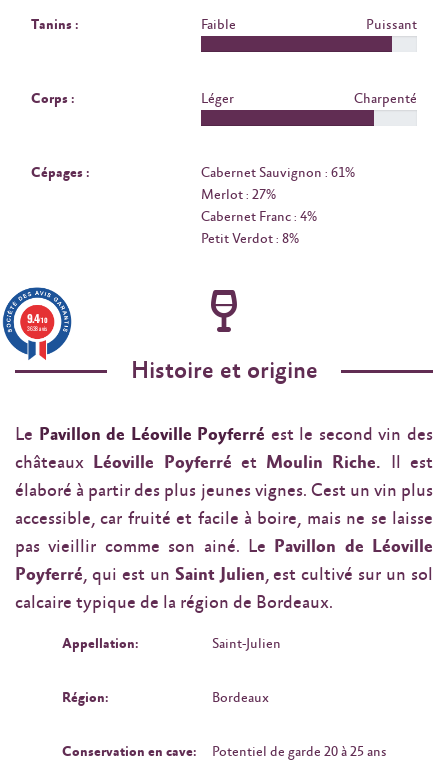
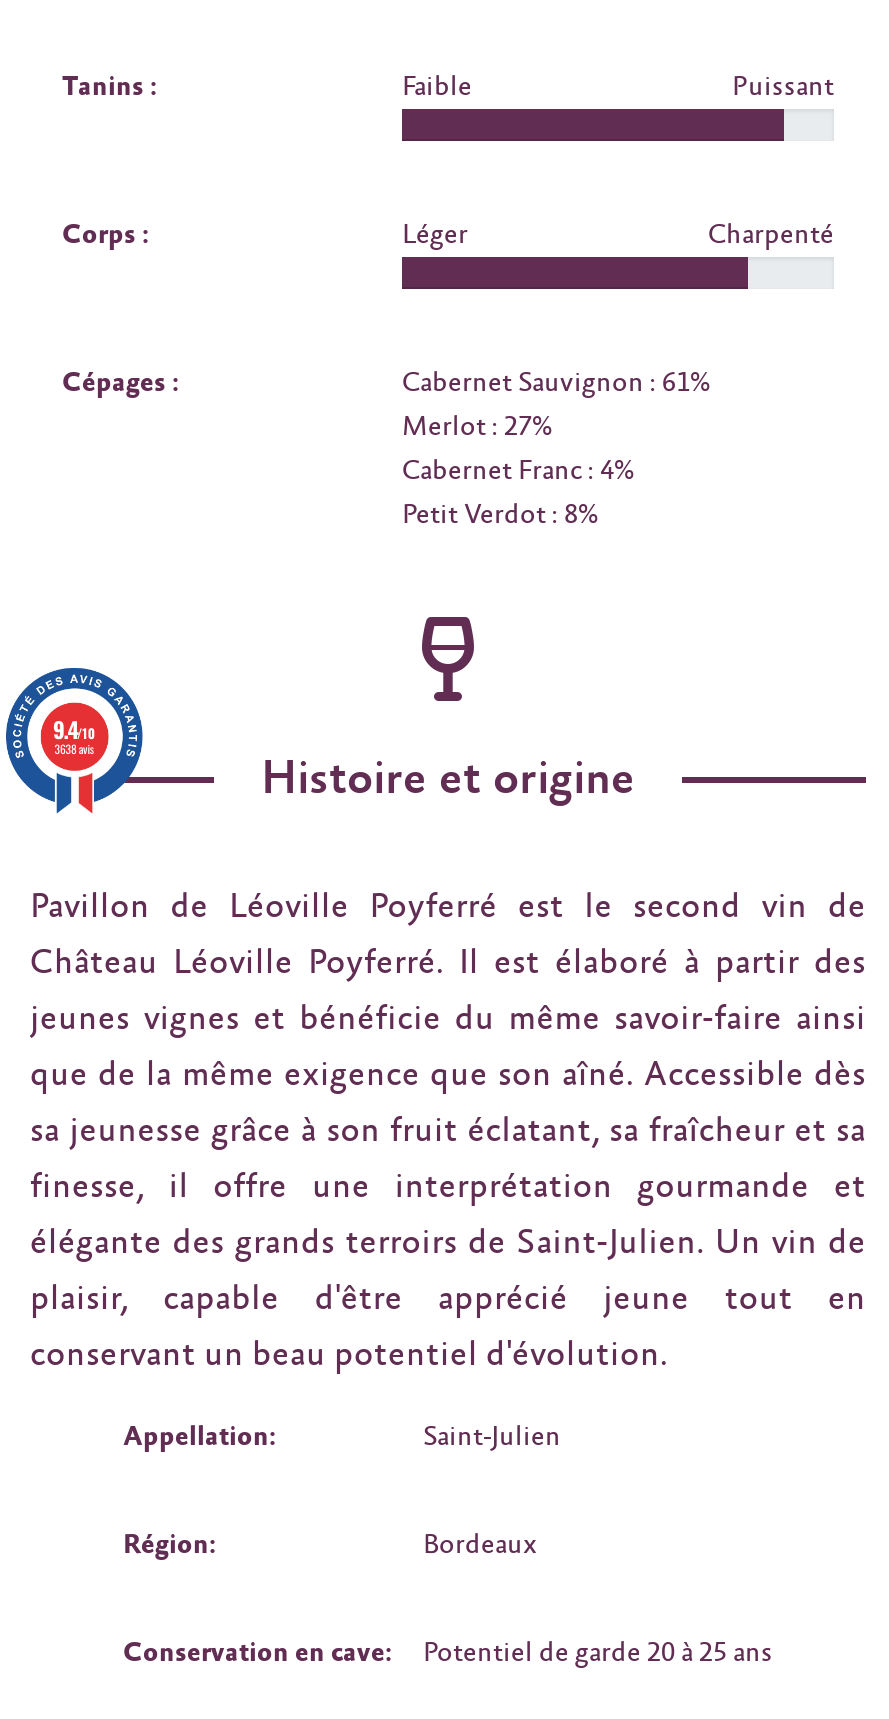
- Le Pavillon de Léoville Poyferré est le second vin des
- châteaux Léoville Poyferré et Moulin Riche. Il est
- élaboré à partir des plus jeunes vignes. Cest un vin plus
- accessible, car fruité et facile à boire, mais ne se laisse
- pas vieillir comme son ainé. Le Pavillon de Léoville
- Poyferré, qui est un Saint Julien, est cultivé sur un sol
- calcaire typique de la région de Bordeaux.
+ Pavillon de Léoville Poyferré est le second vin de
+ Château Léoville Poyferré. Il est élaboré à partir des
+ jeunes vignes et bénéficie du même savoir-faire ainsi
+ que de la même exigence que son aîné. Accessible dès
+ sa jeunesse grâce à son fruit éclatant, sa fraîcheur et sa
+ finesse, il offre une interprétation gourmande et
+ élégante des grands terroirs de Saint-Julien. Un vin de
+ plaisir, capable d'être apprécié jeune tout en
+ conservant un beau potentiel d'évolution.
